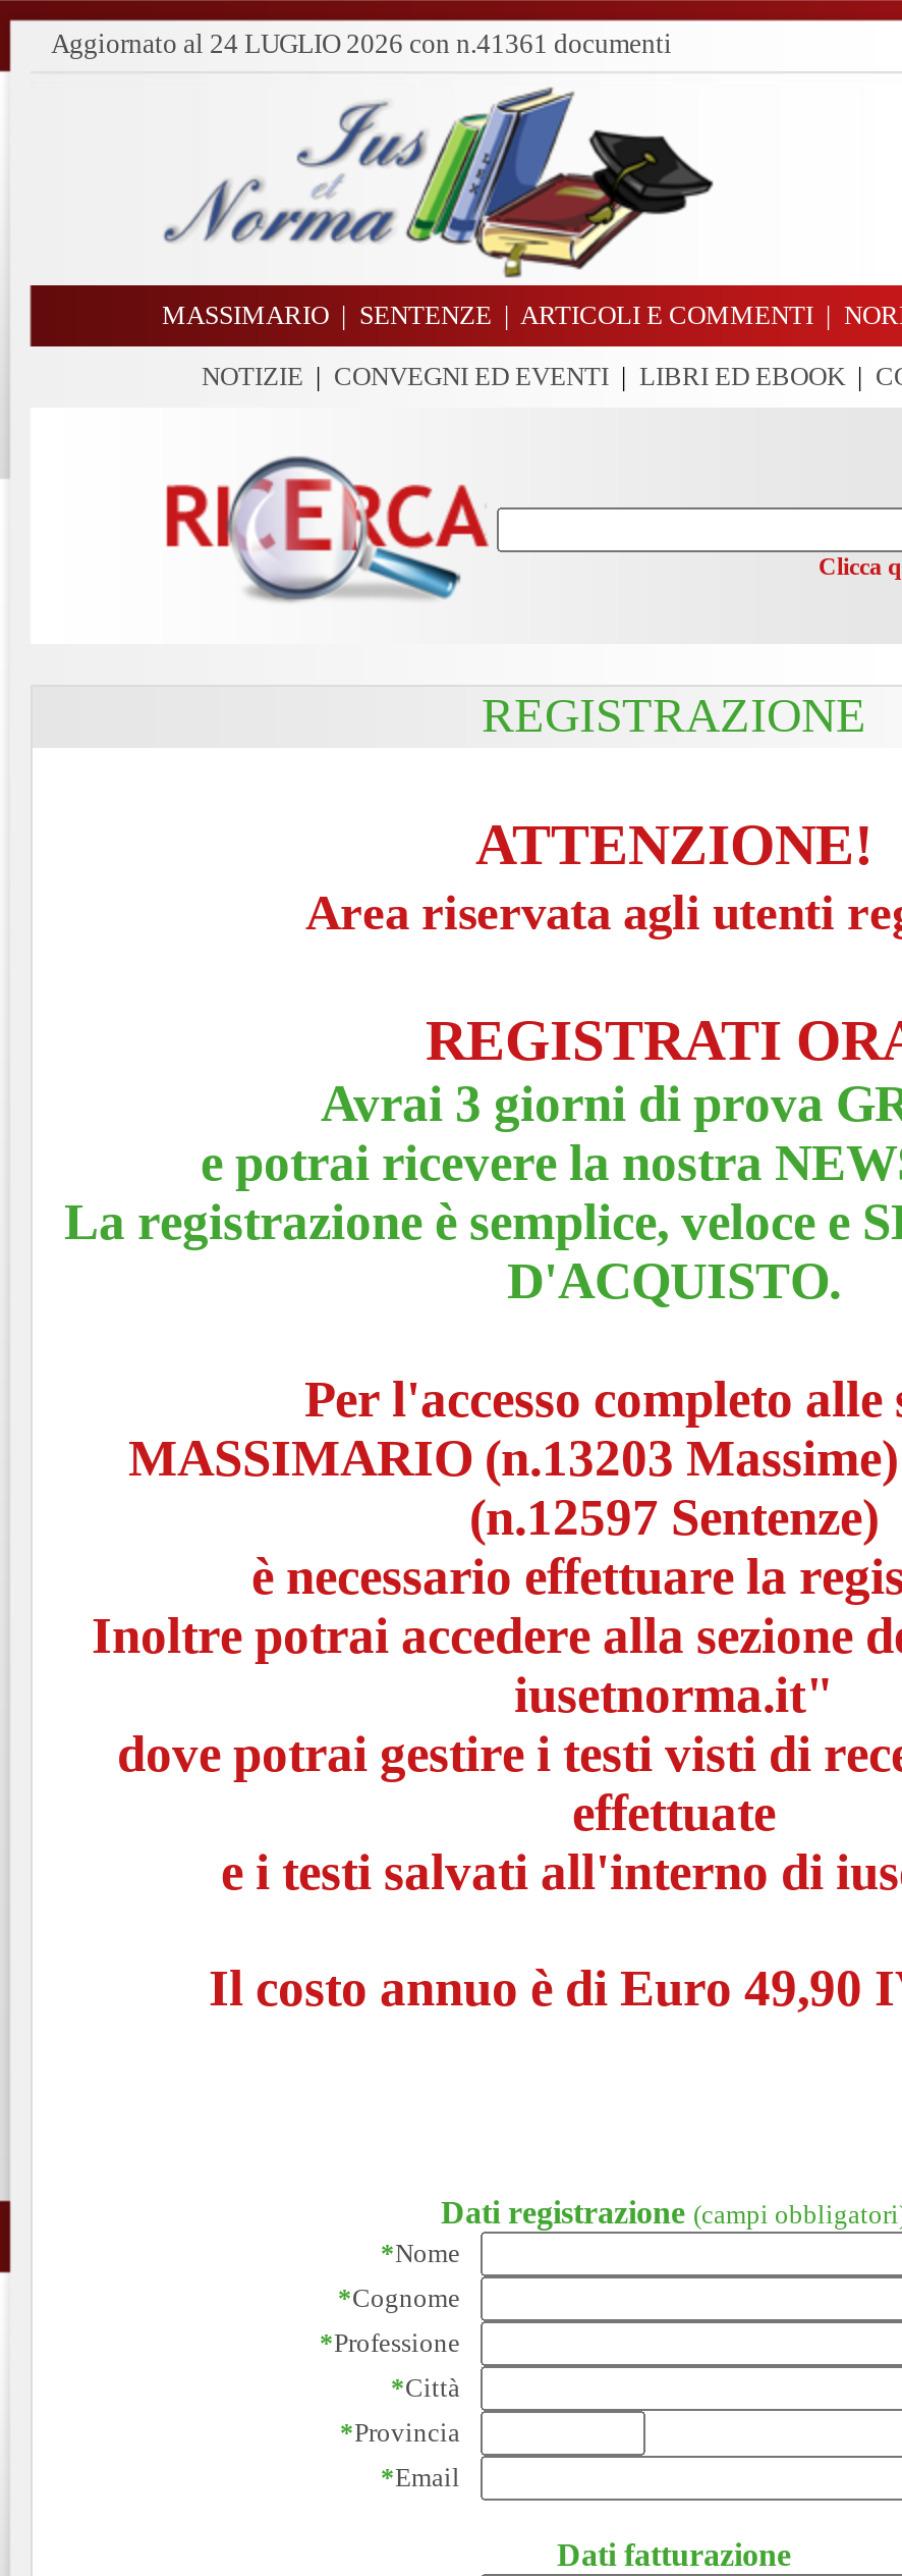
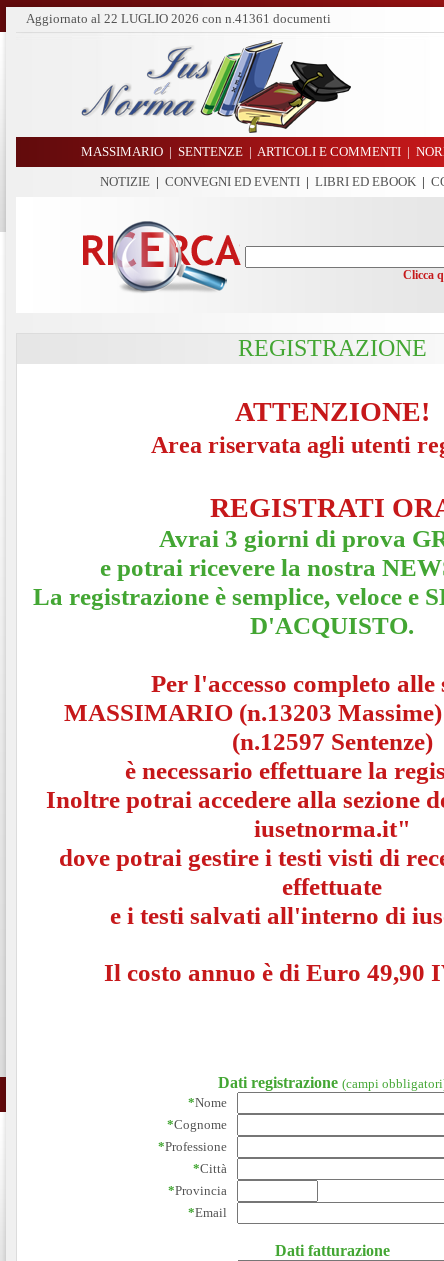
- Aggiornato al 24 LUGLIO 2026 con n.41361 documenti
+ Aggiornato al 22 LUGLIO 2026 con n.41361 documenti
